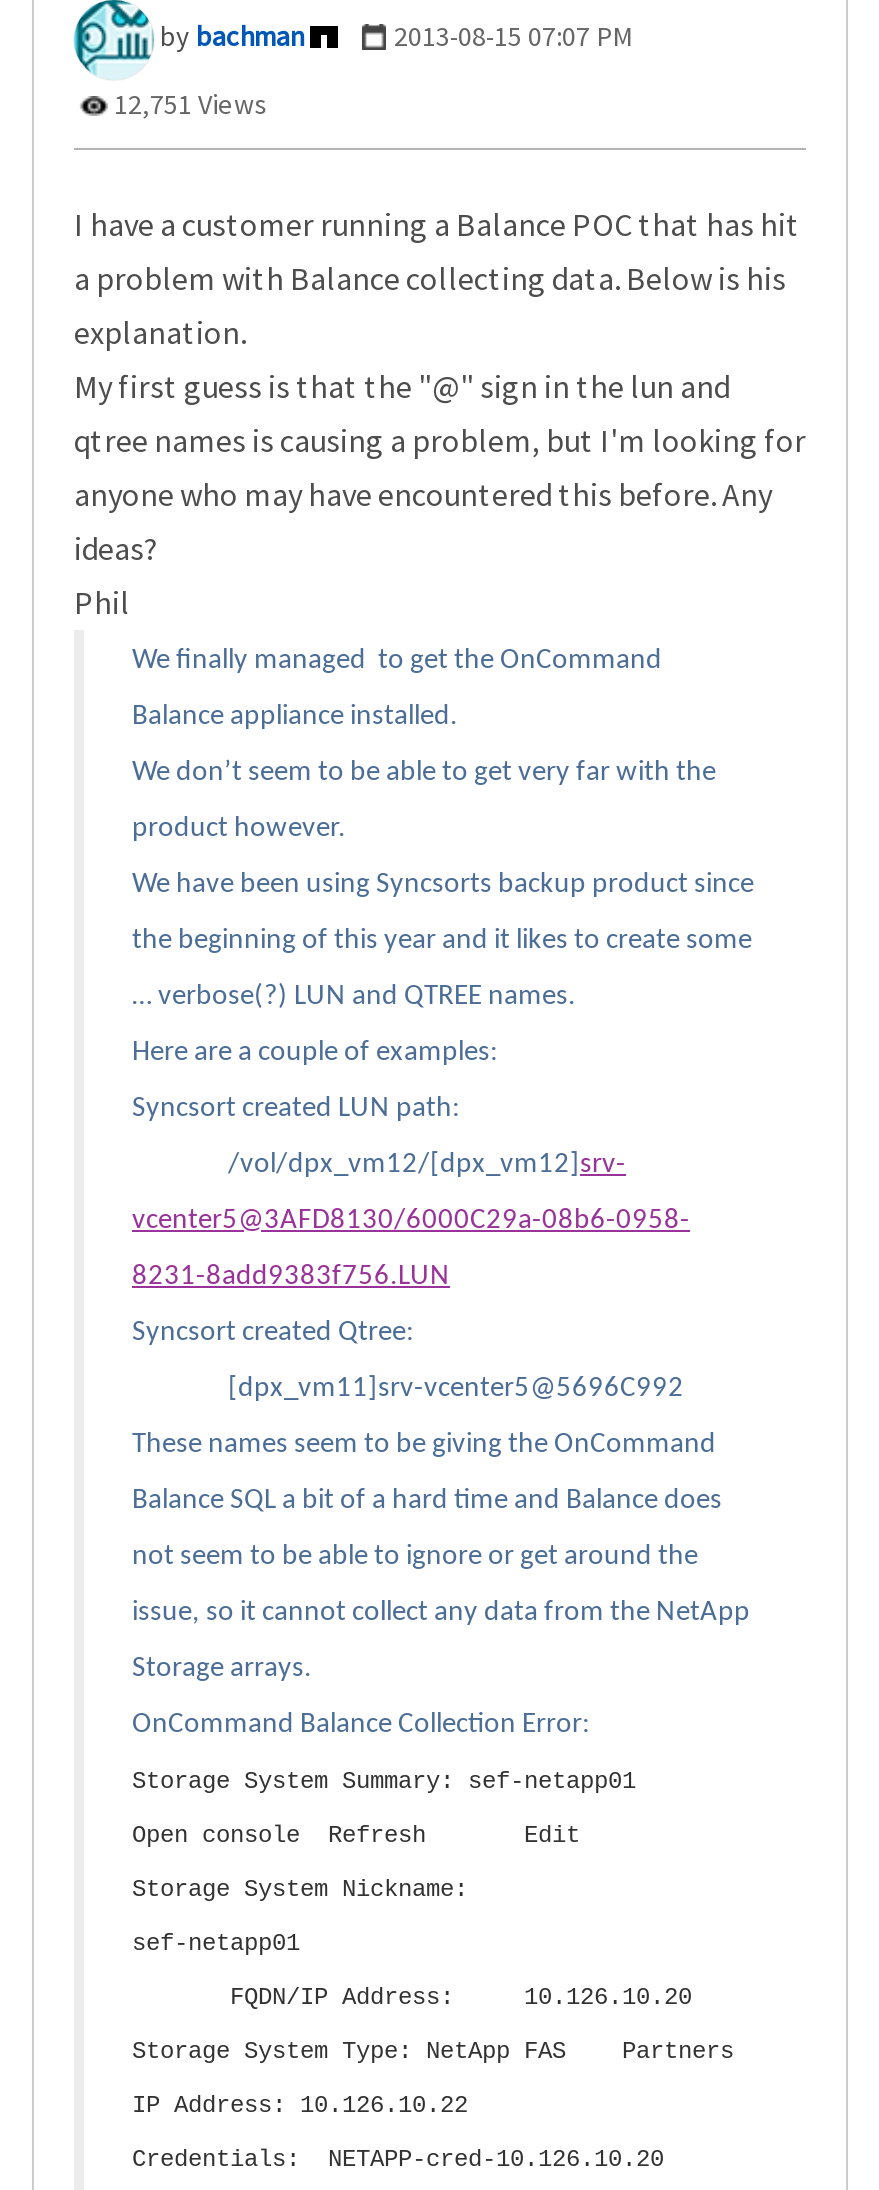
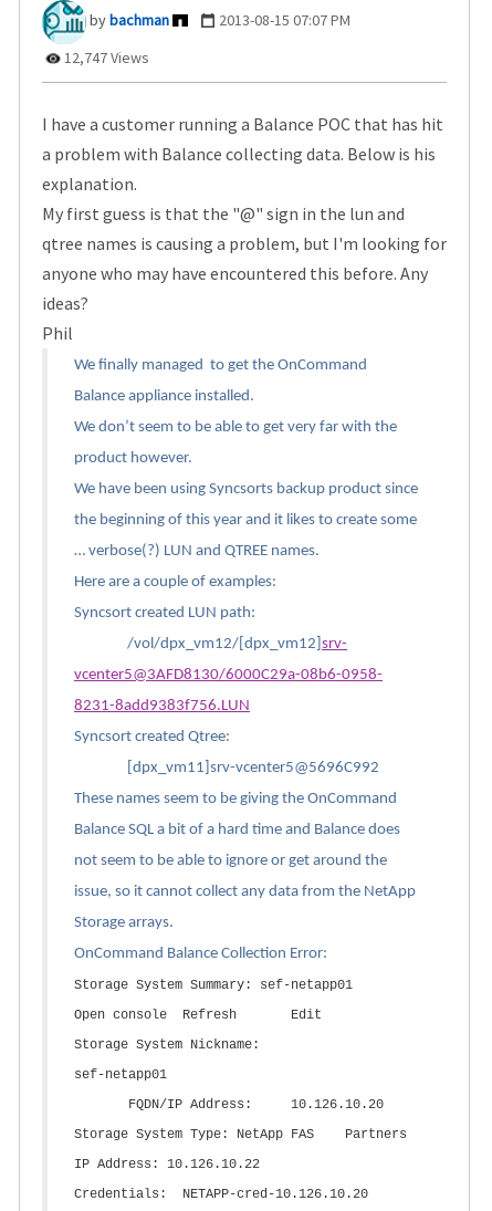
- 12,751 Views
+ 12,747 Views
